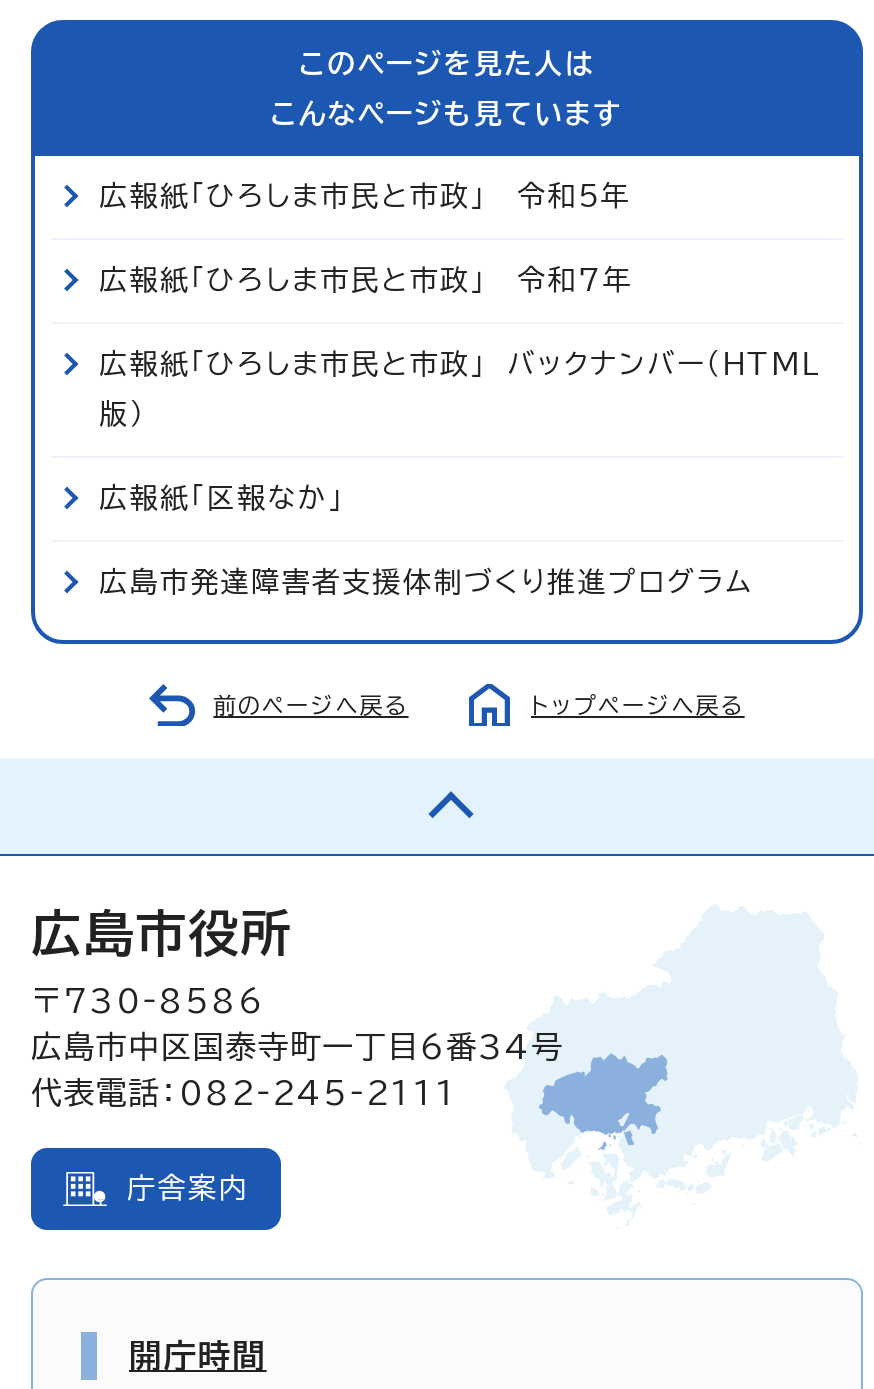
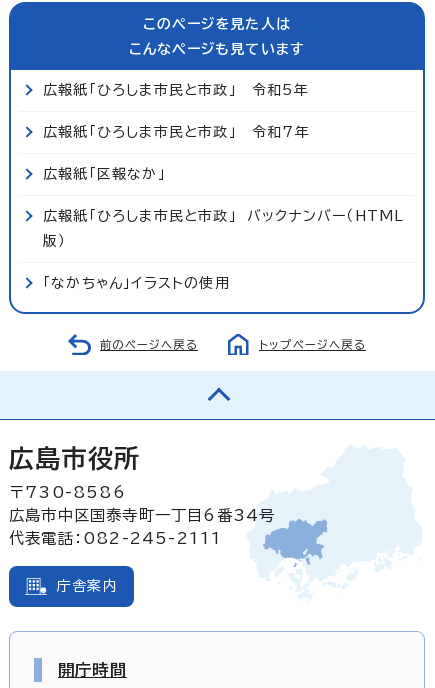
moved down: 広報紙「ひろしま市民と市政」 バックナンバー（HTML | 版）

moved up: 広報紙「区報なか」

- 広島市発達障害者支援体制づくり推進プログラム
+ 「なかちゃん」イラストの使用
